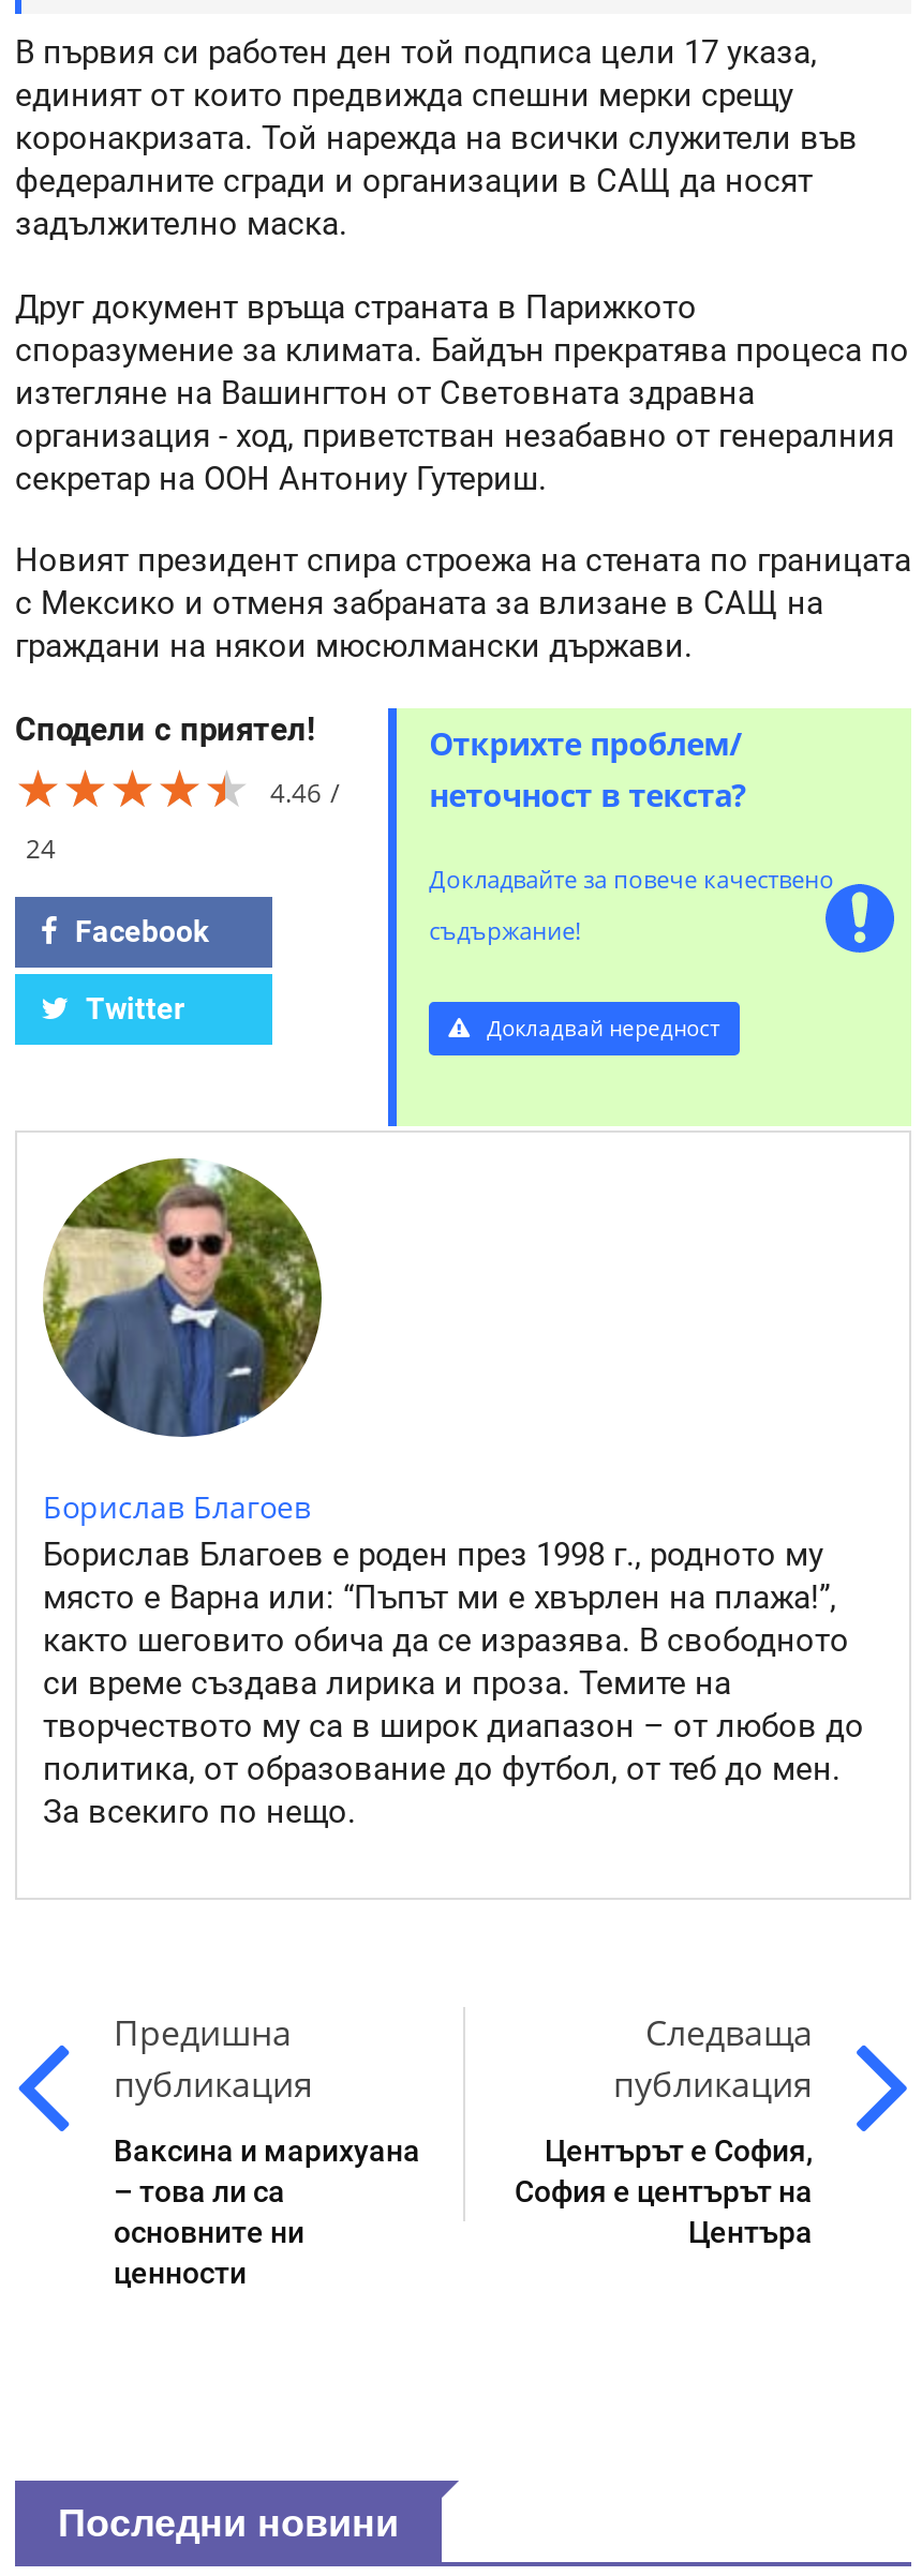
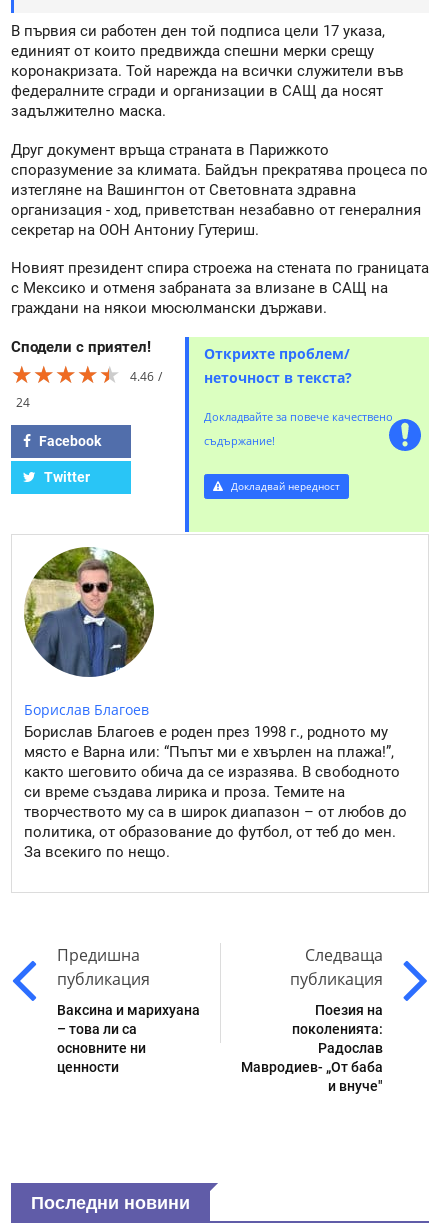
- Центърът е София,
- София е центърът на
- Центъра
+ Поезия на
+ поколенията:
+ Радослав
+ Мавродиев- „От баба
+ и внуче"
